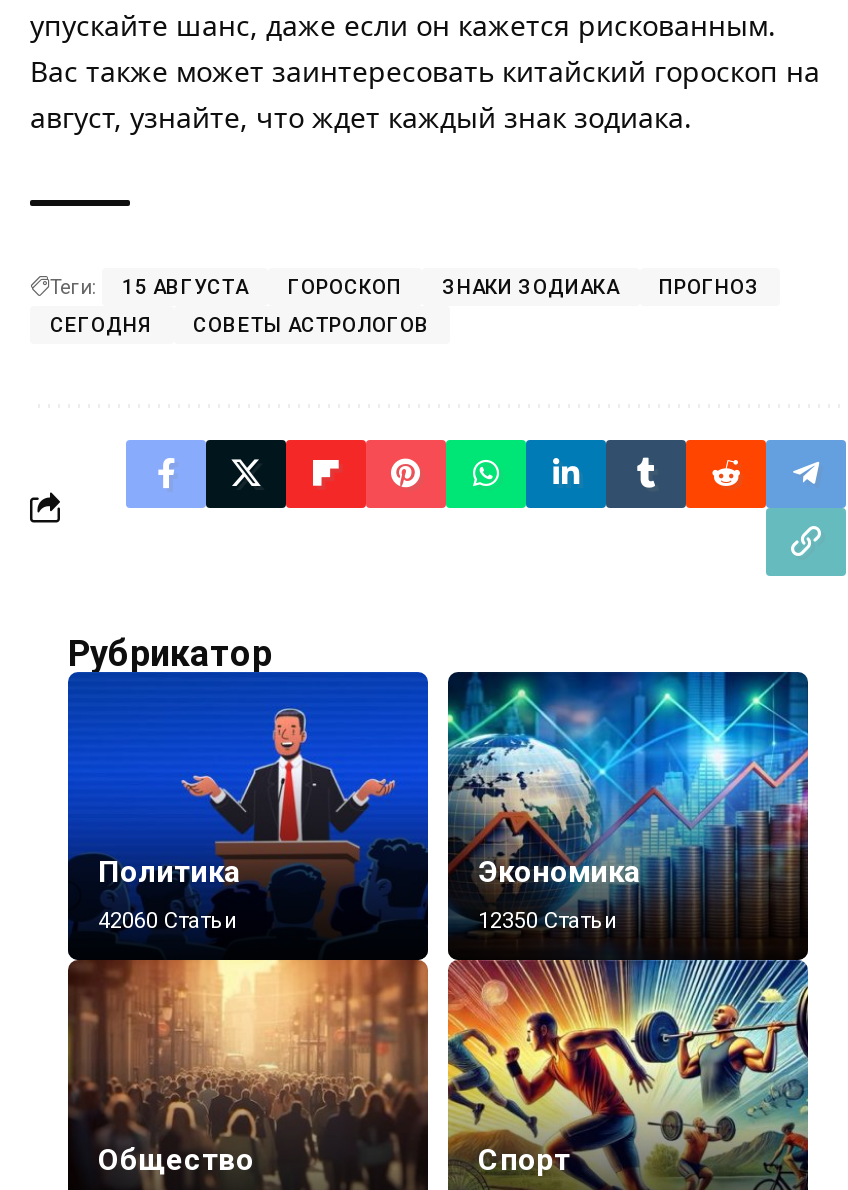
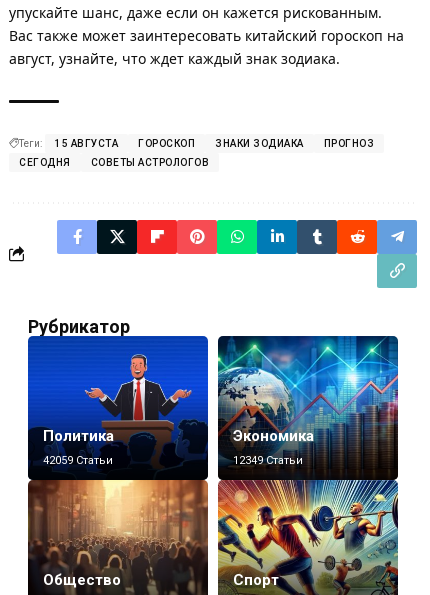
- 42060 Статьи
+ 42059 Статьи

- 12350 Статьи
+ 12349 Статьи
